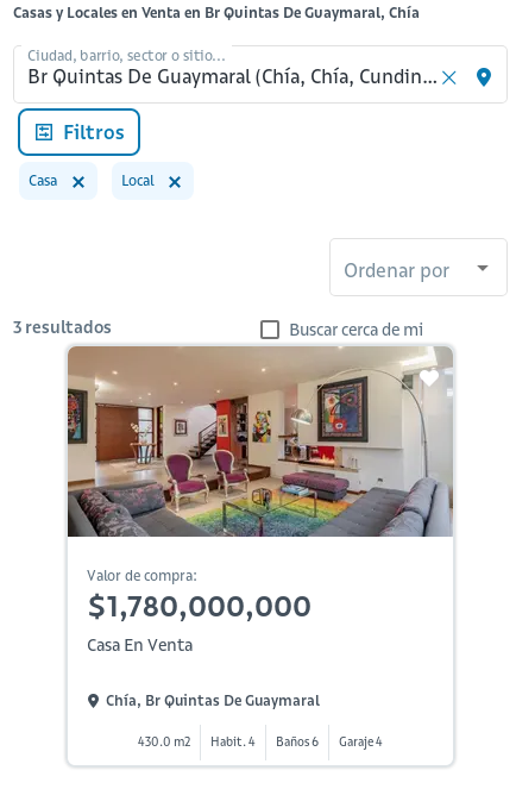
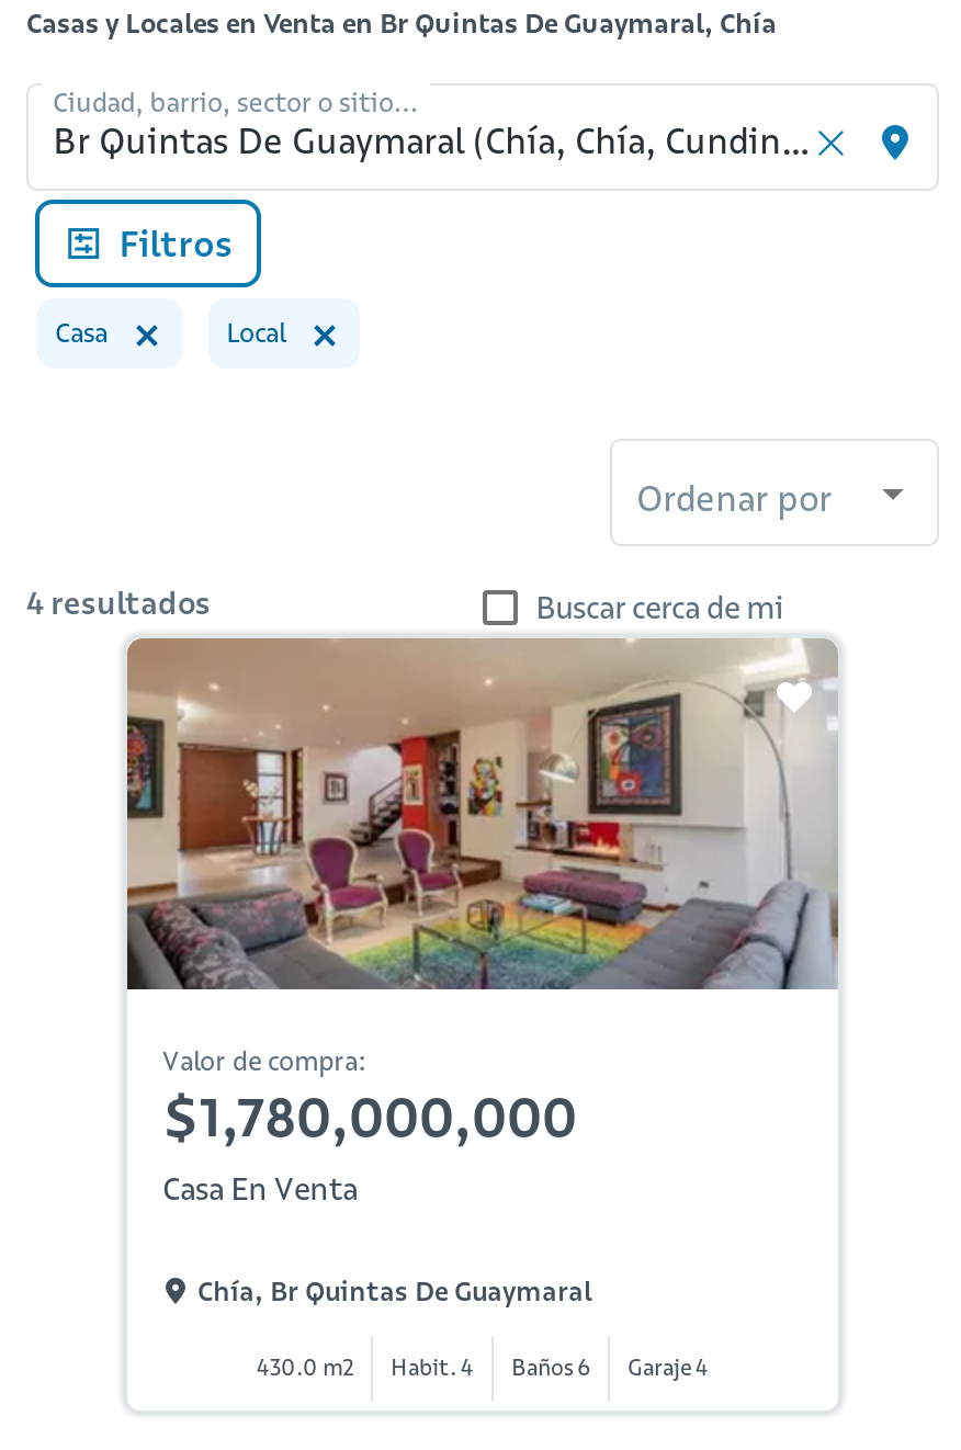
- 3 resultados
+ 4 resultados
